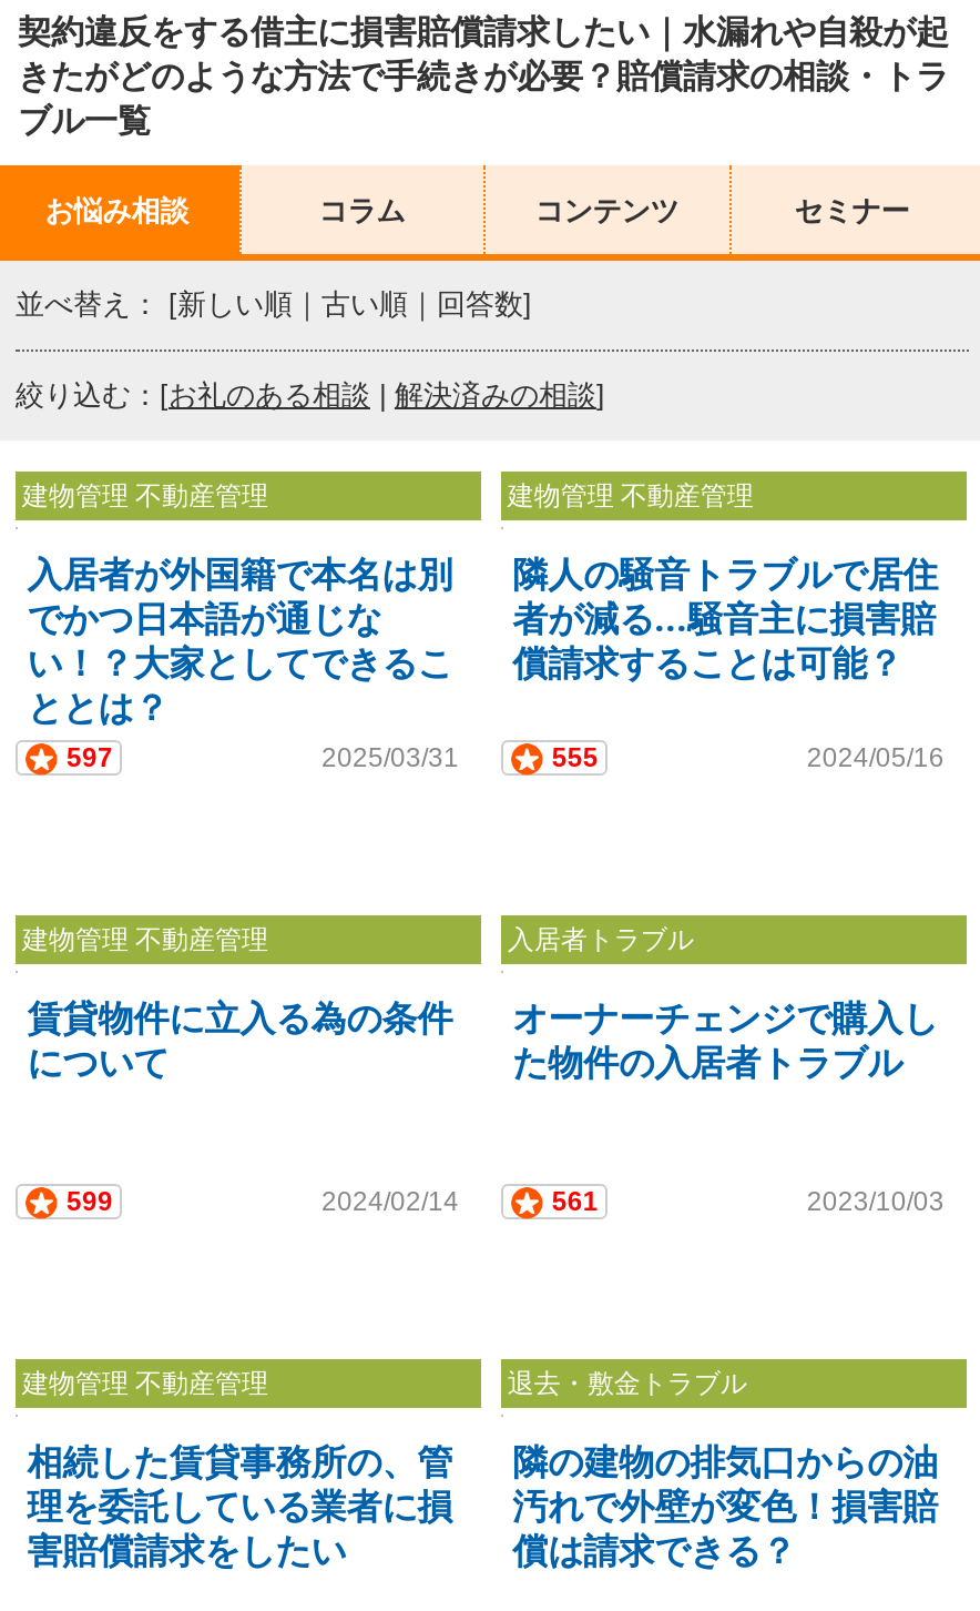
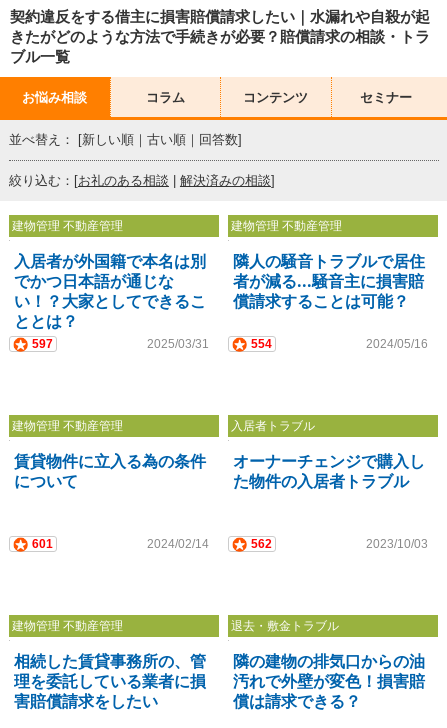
- 555
+ 554

- 599
+ 601

- 561
+ 562
